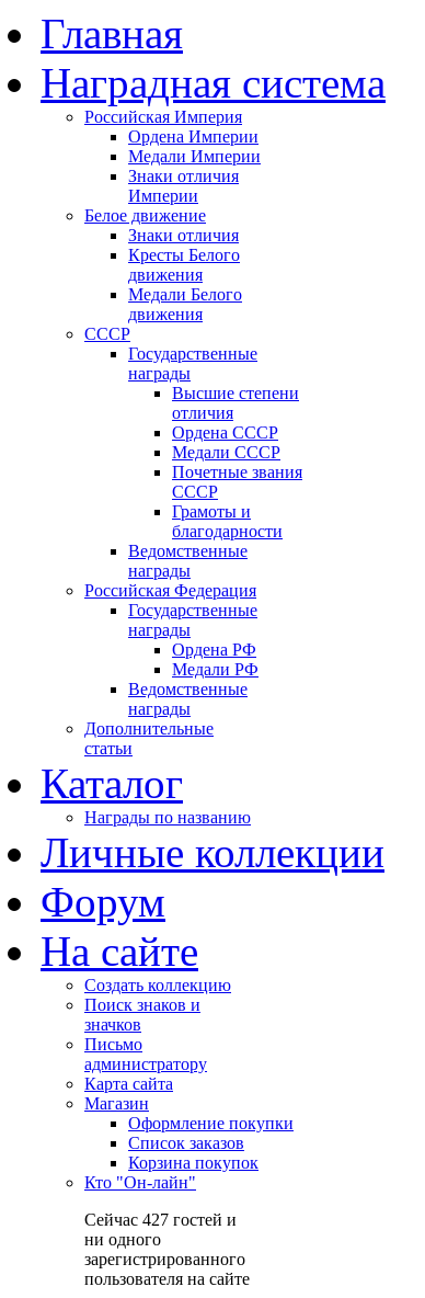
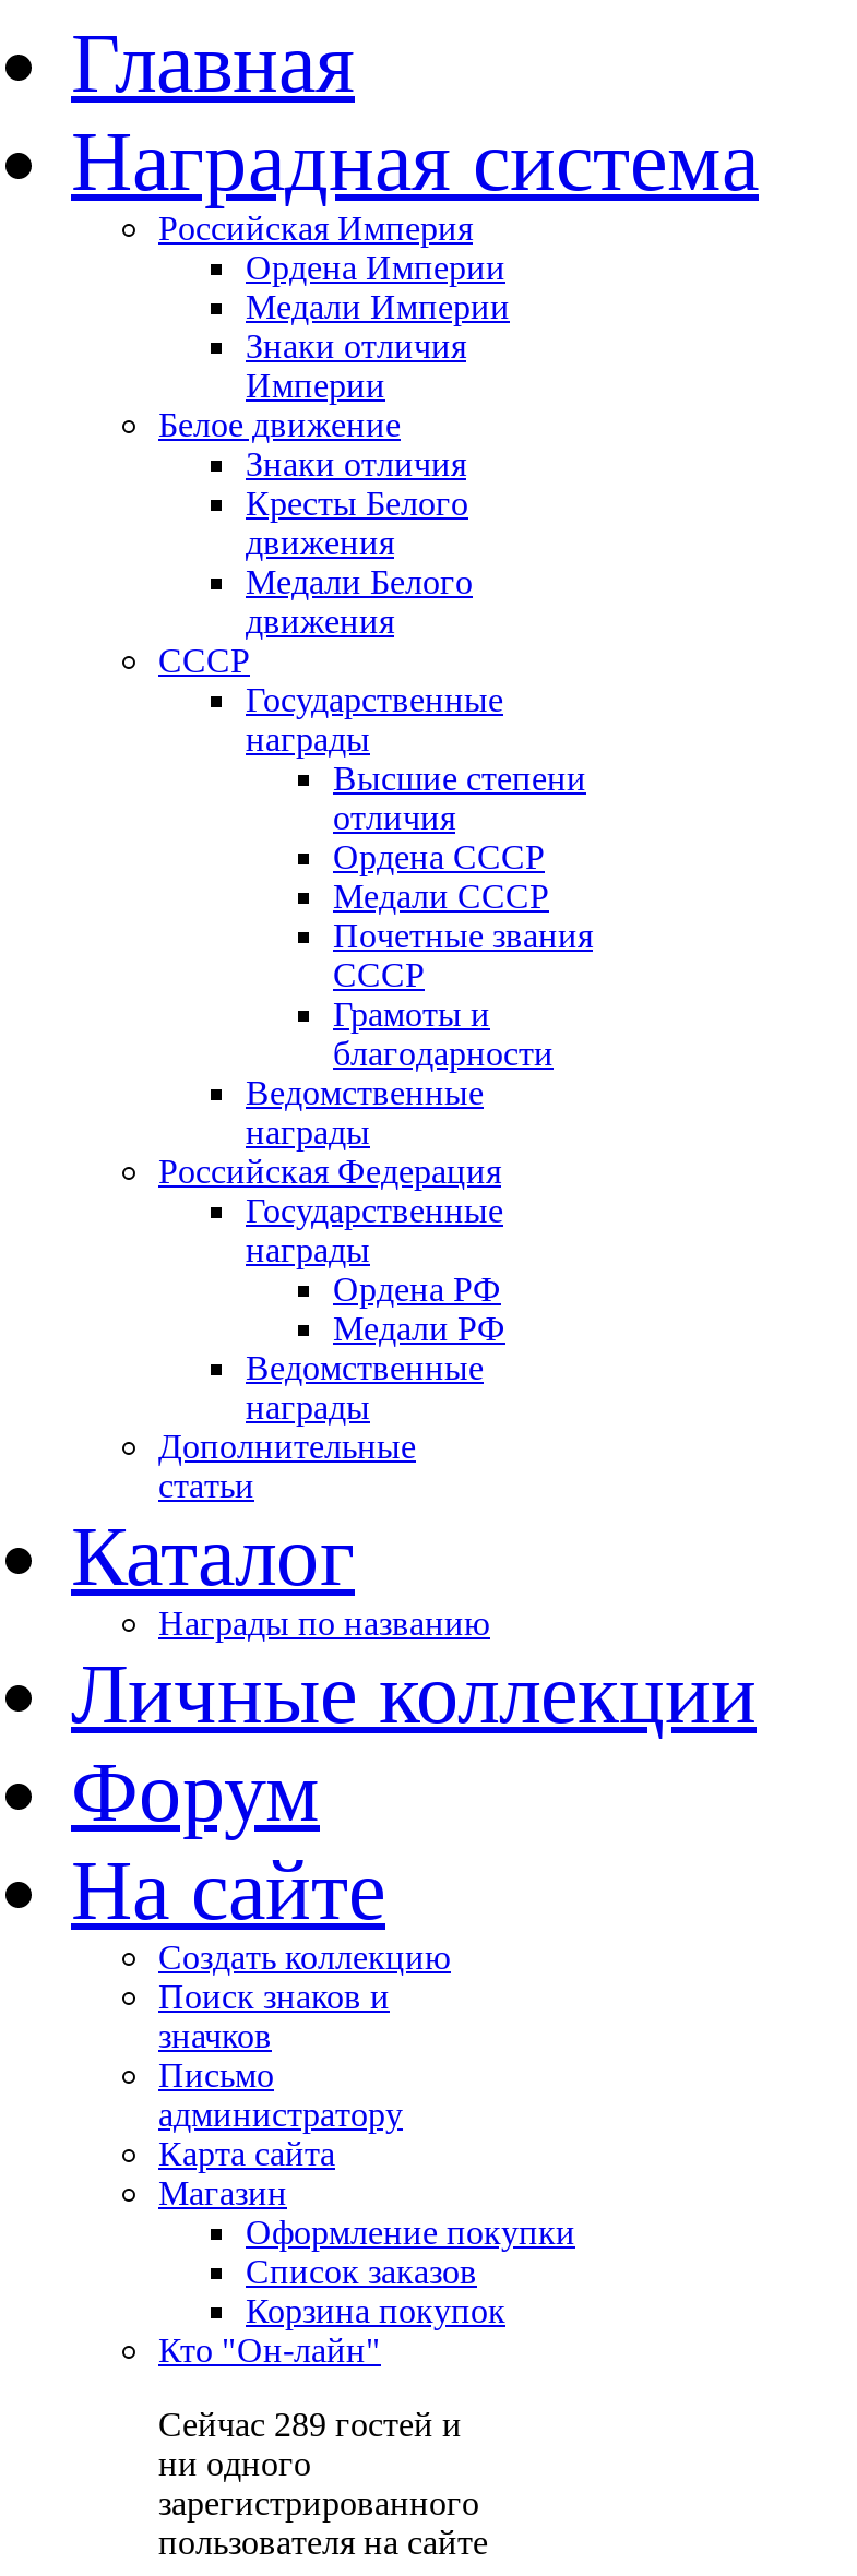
- Сейчас 427 гостей и
+ Сейчас 289 гостей и
